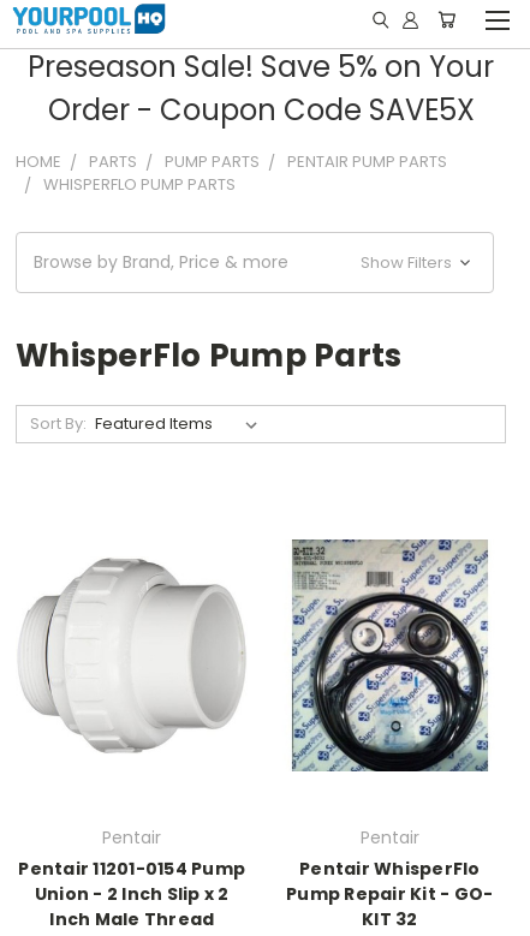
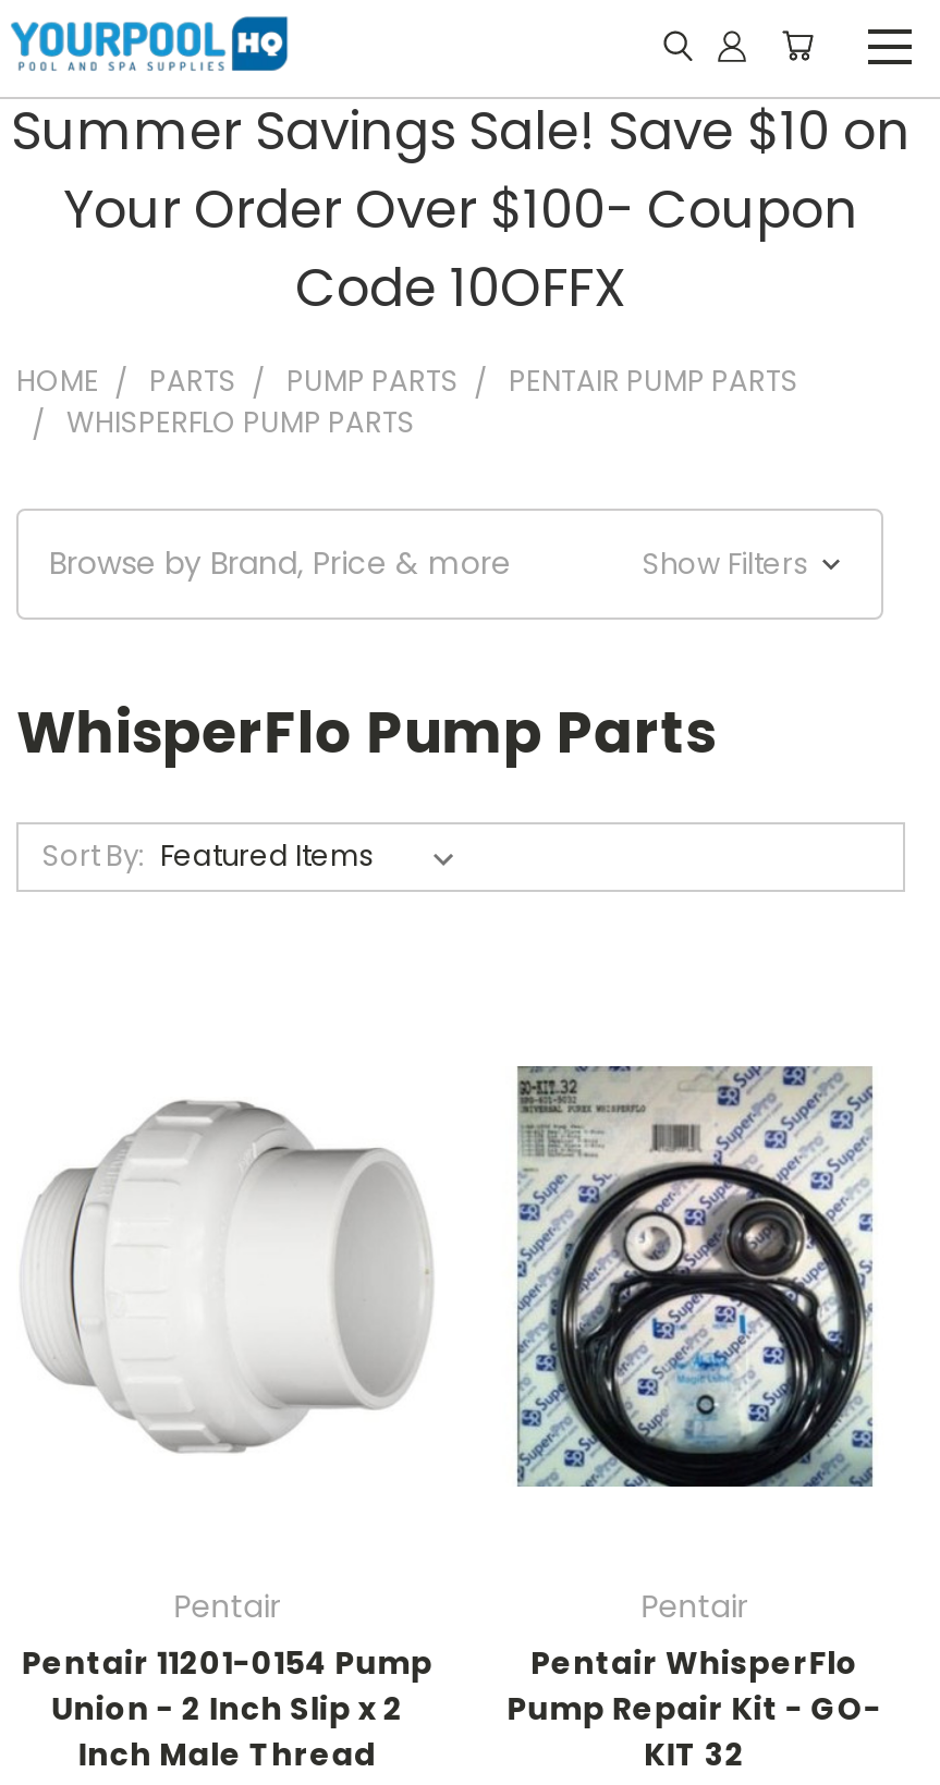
- Preseason Sale! Save 5% on Your
- Order - Coupon Code SAVE5X
+ Summer Savings Sale! Save $10 on
+ Your Order Over $100- Coupon
+ Code 10OFFX
